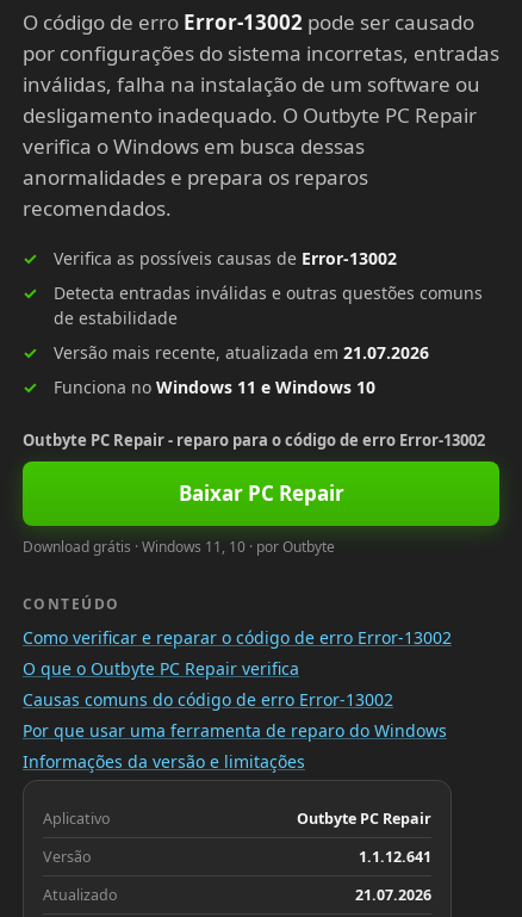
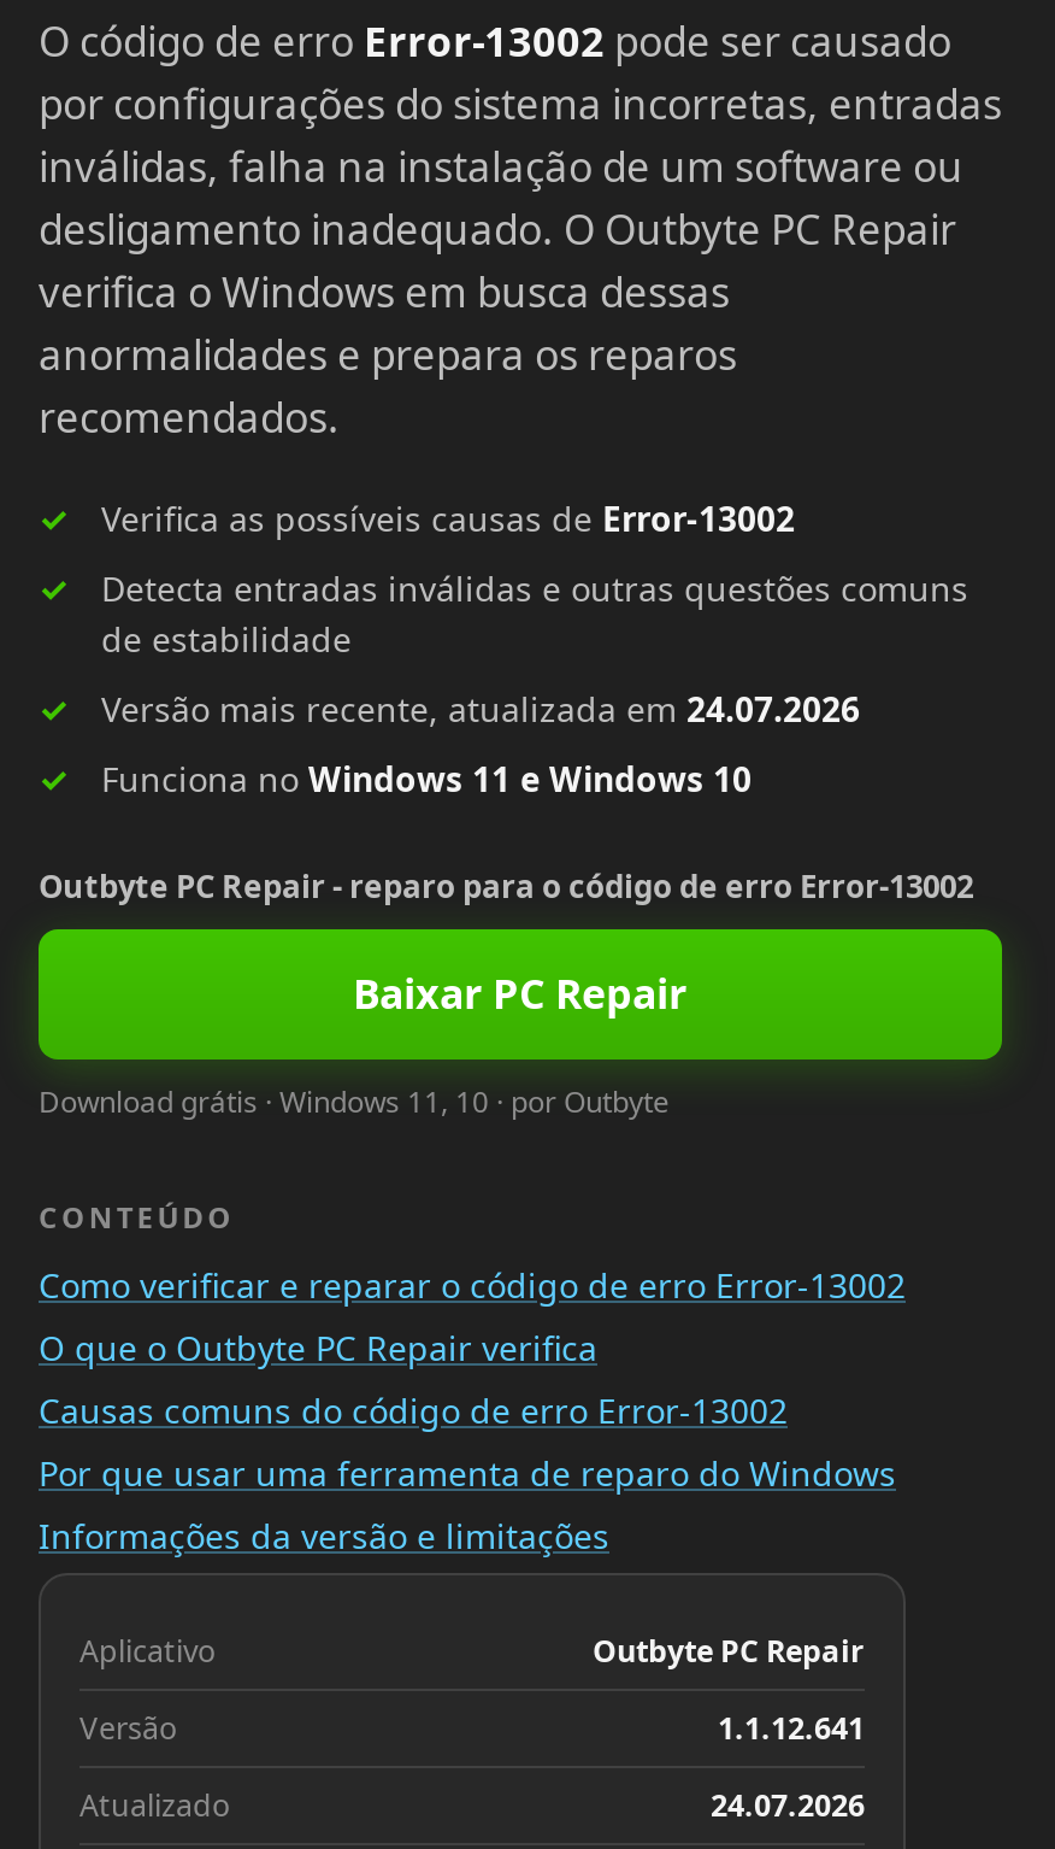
- Versão mais recente, atualizada em 21.07.2026
+ Versão mais recente, atualizada em 24.07.2026

- 21.07.2026
+ 24.07.2026
